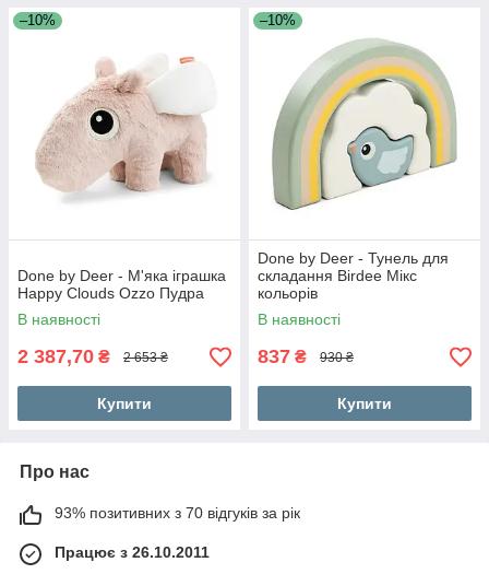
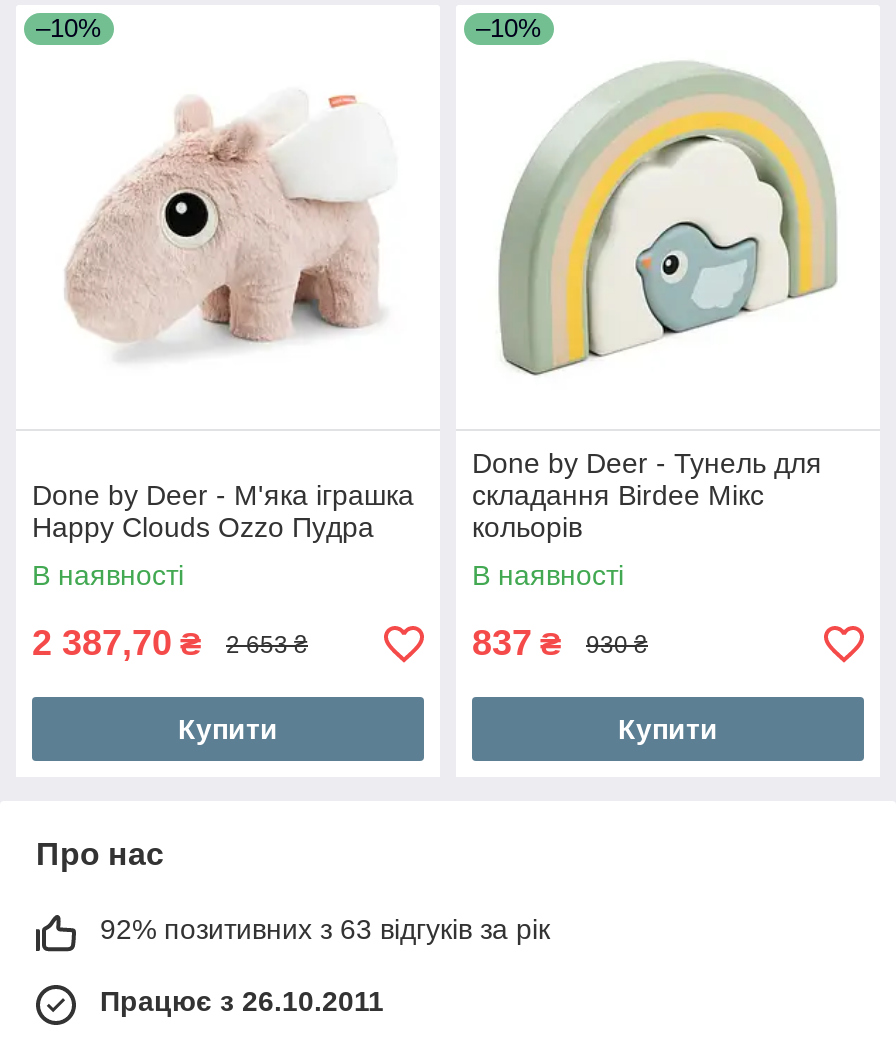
- 93% позитивних з 70 відгуків за рік
+ 92% позитивних з 63 відгуків за рік
